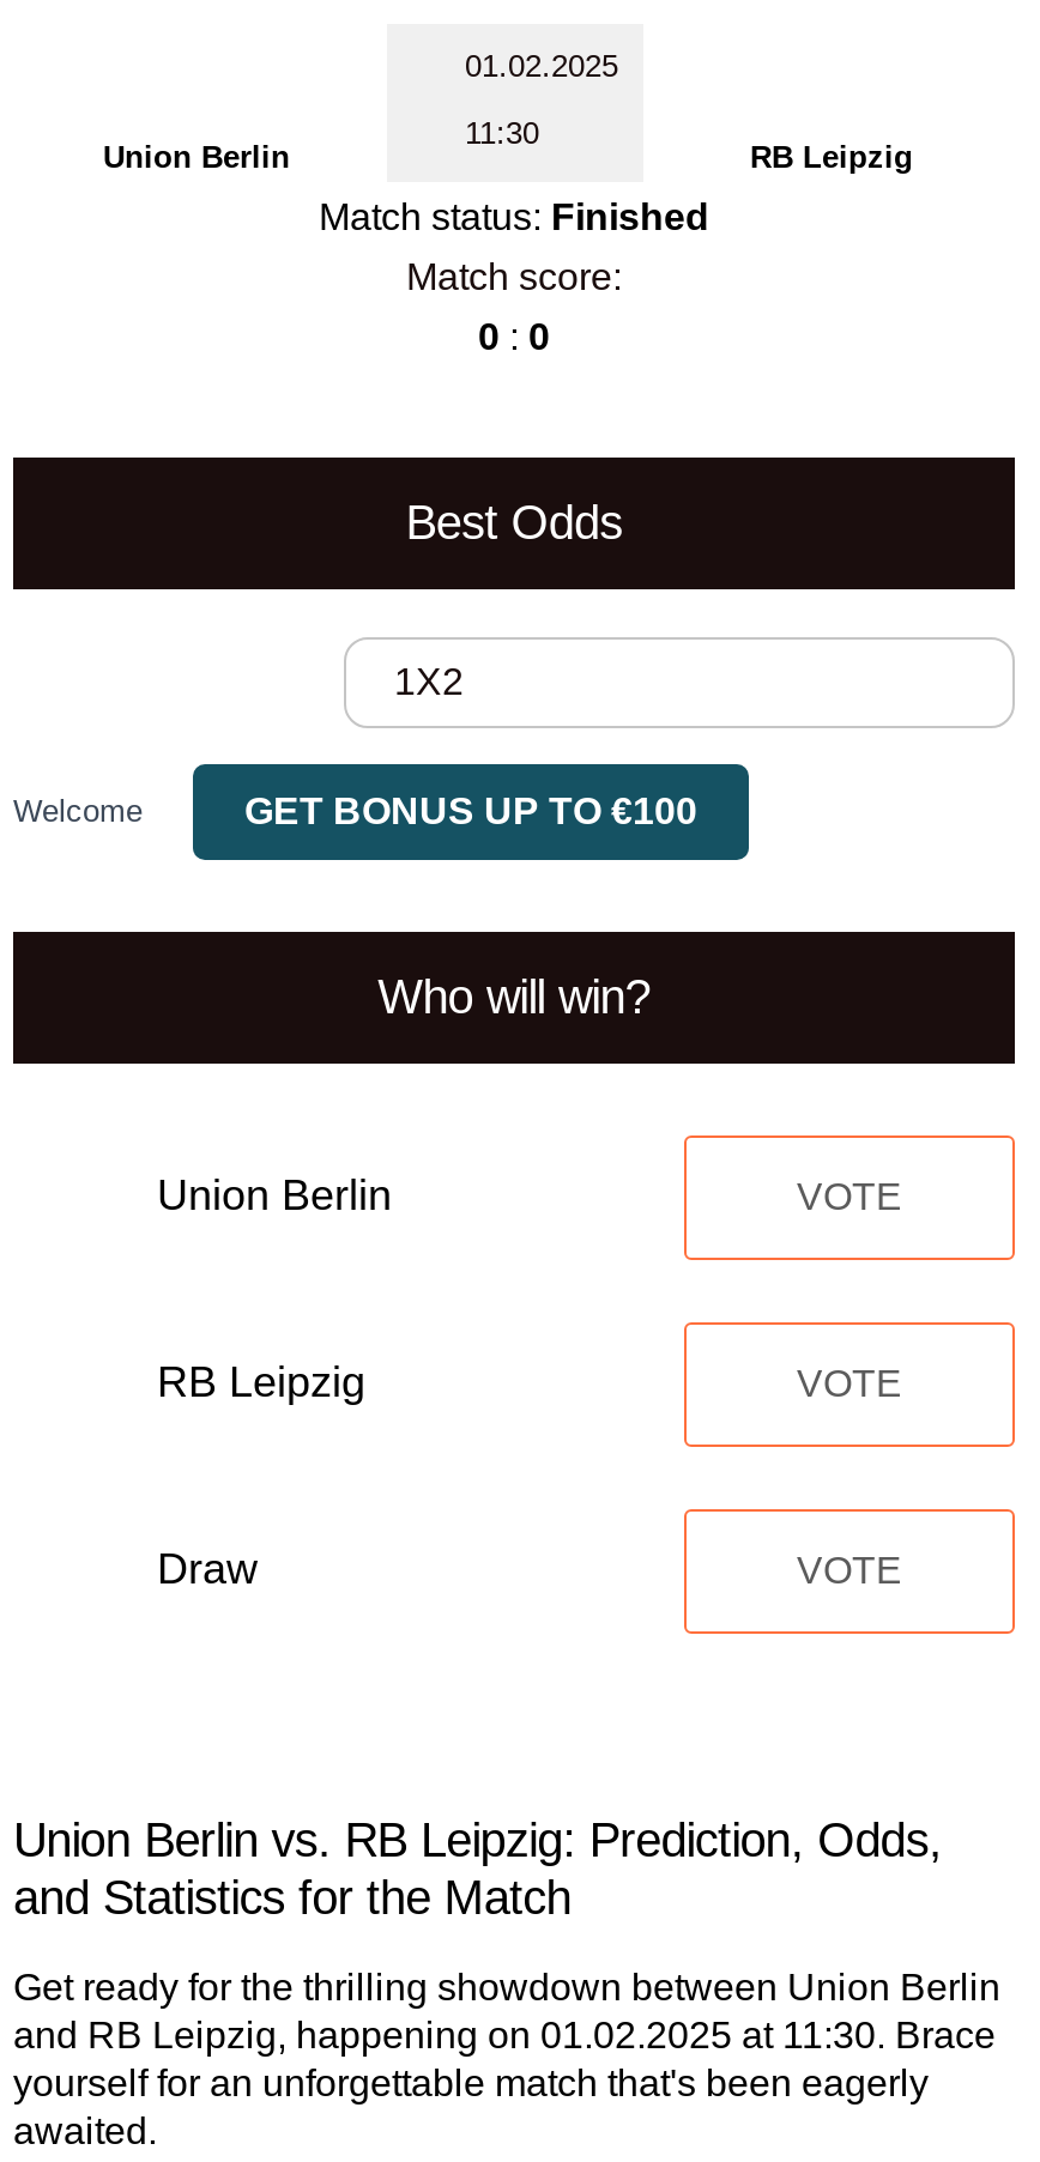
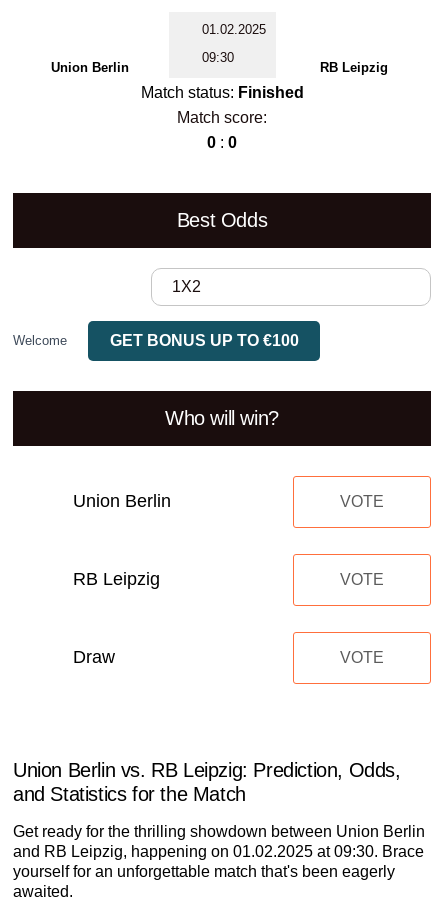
- 11:30
+ 09:30

- and RB Leipzig, happening on 01.02.2025 at 11:30. Brace
+ and RB Leipzig, happening on 01.02.2025 at 09:30. Brace
